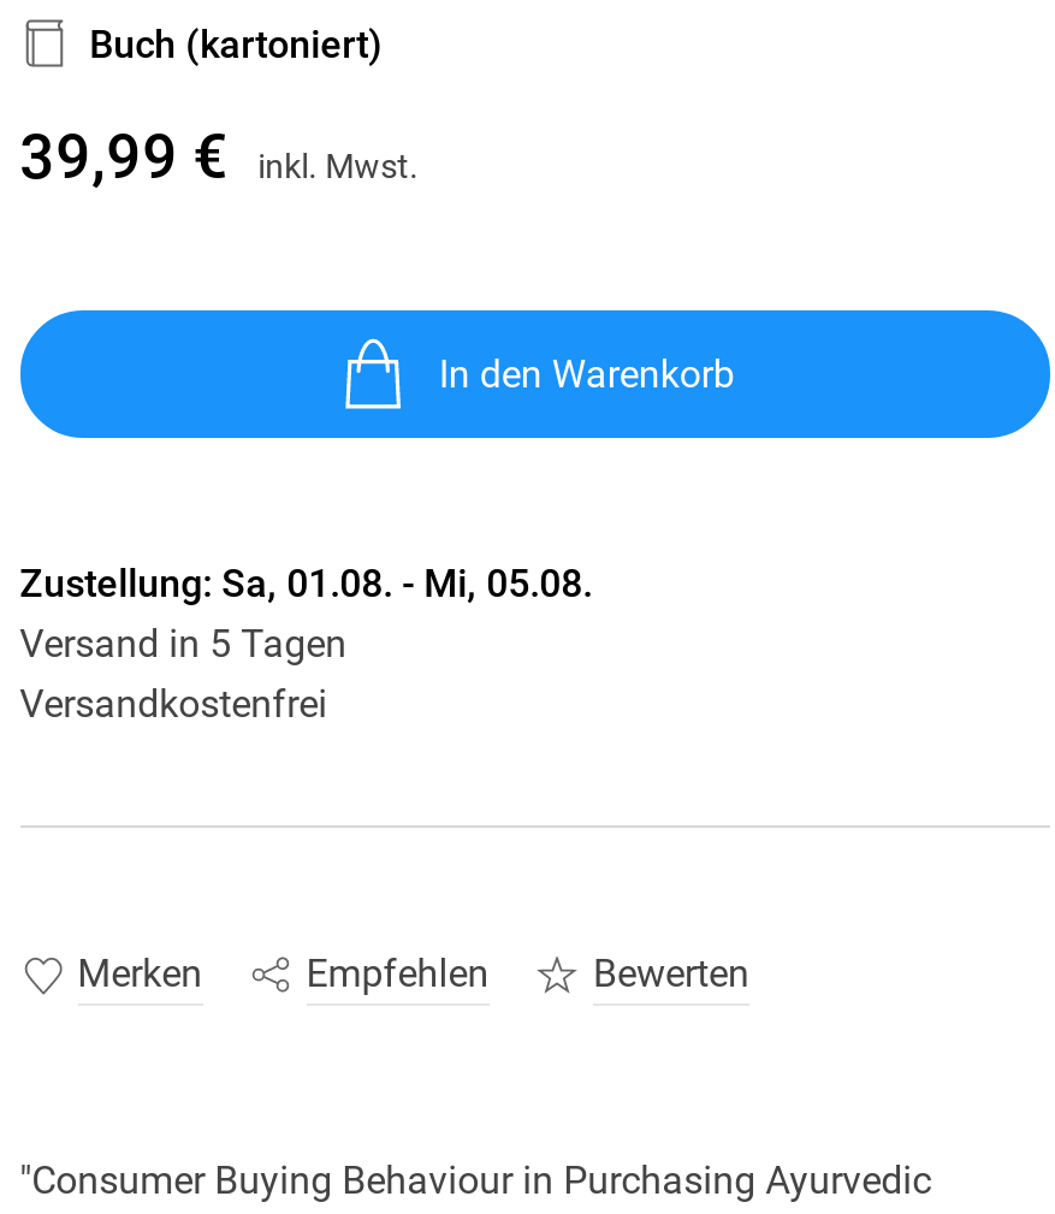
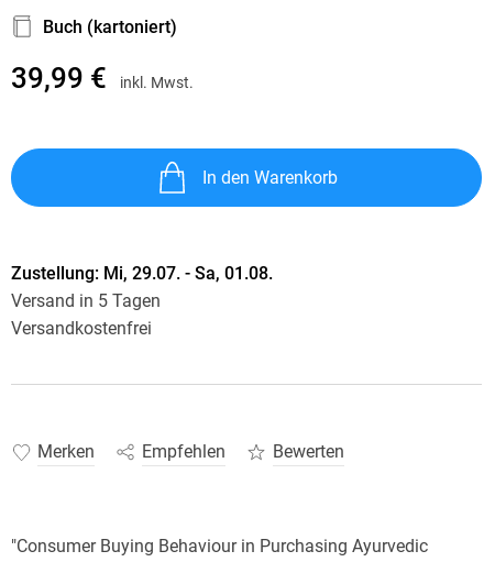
- Zustellung: Sa, 01.08. - Mi, 05.08.
+ Zustellung: Mi, 29.07. - Sa, 01.08.
